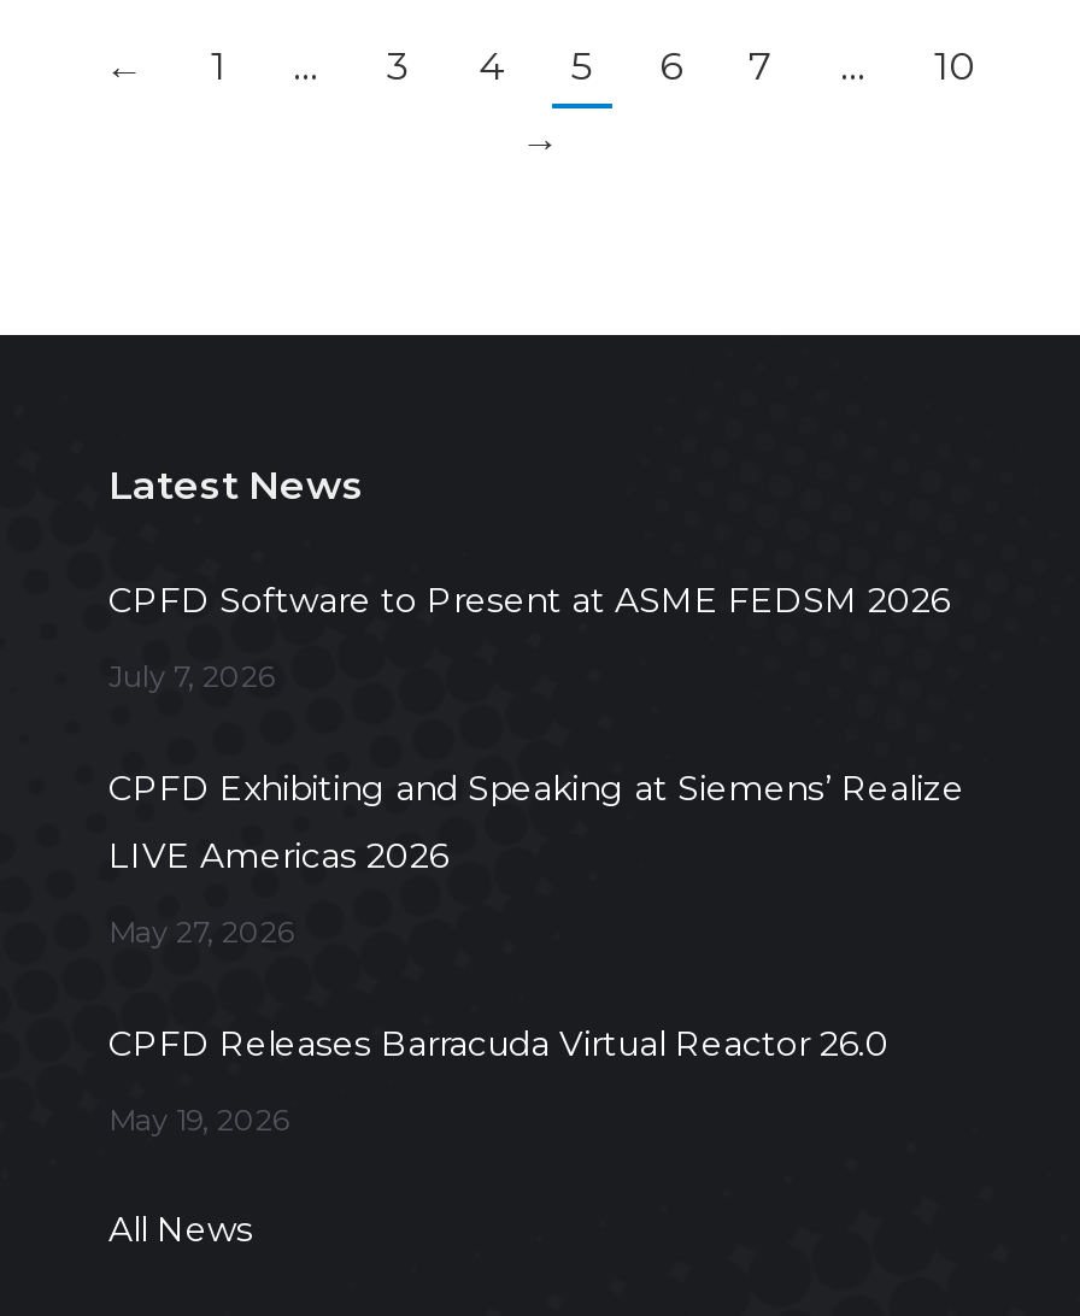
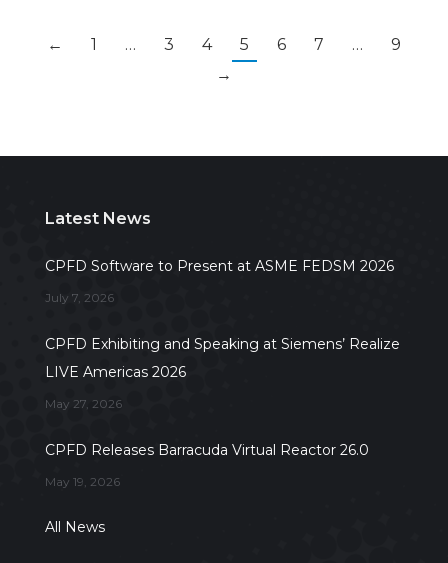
- 10
+ 9
